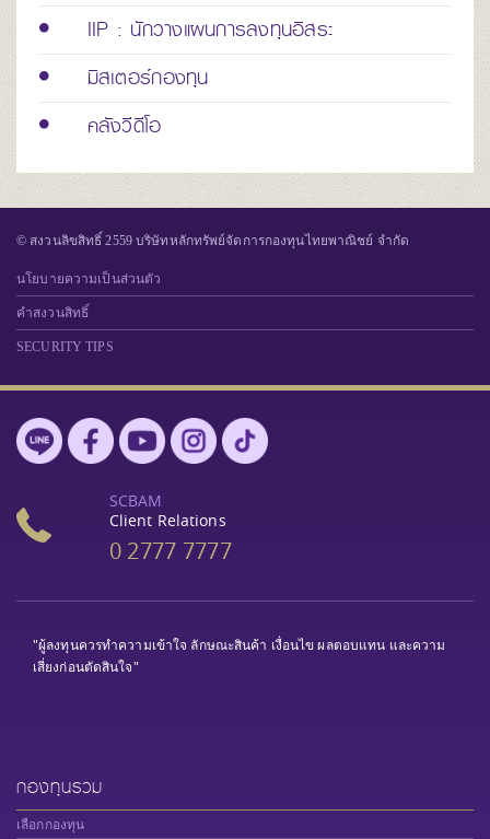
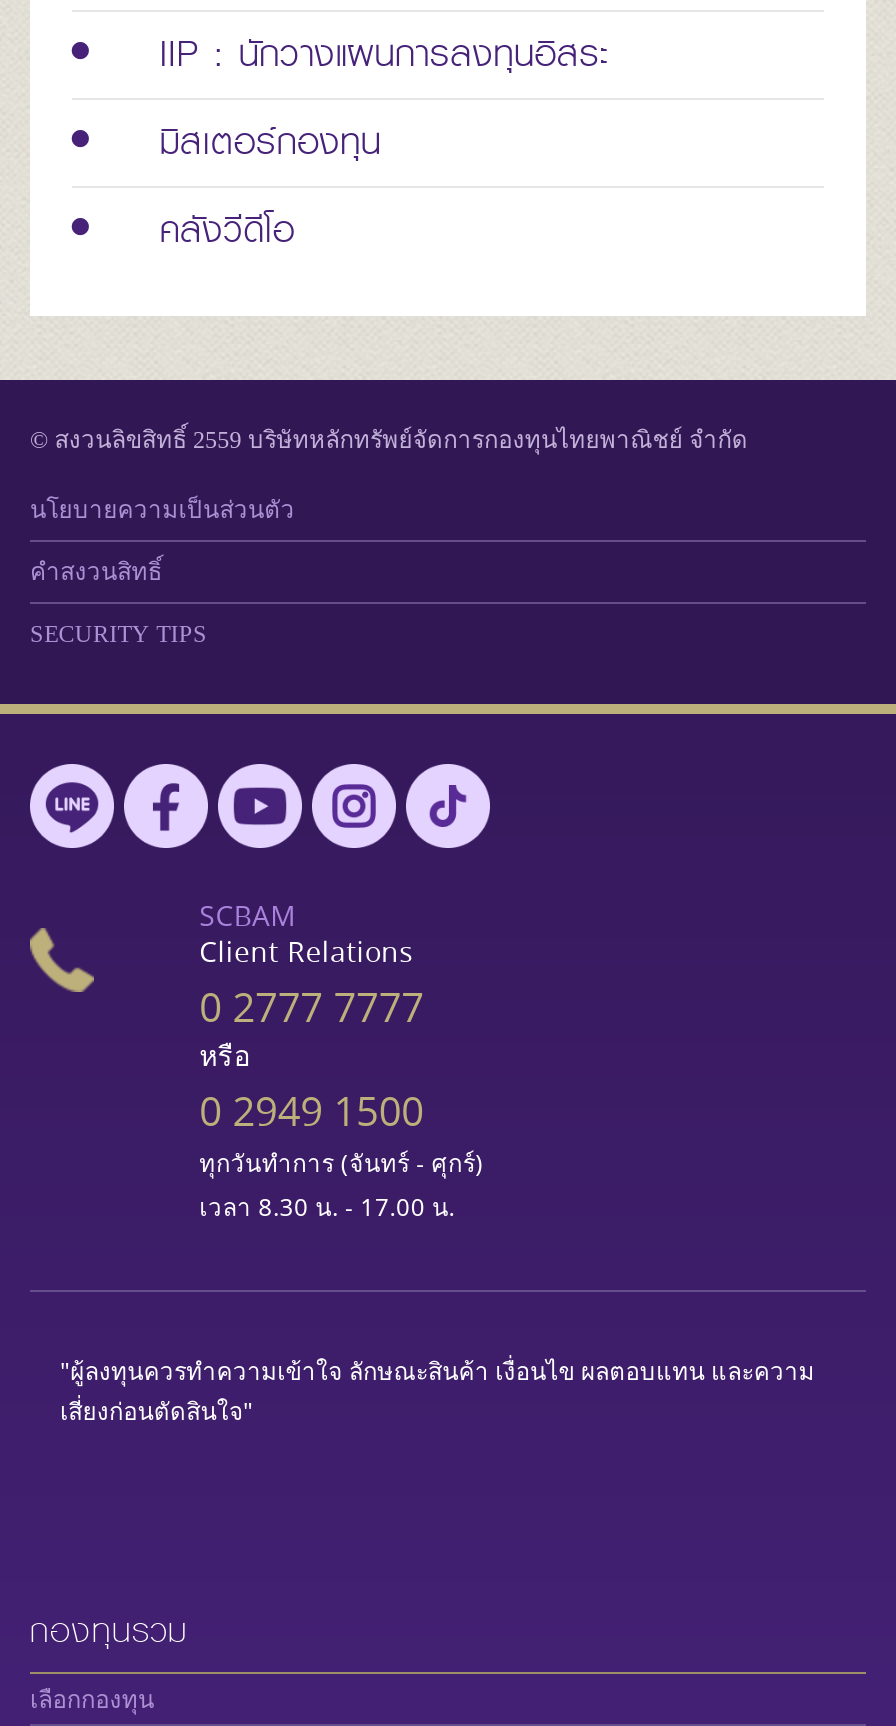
+ หรือ
+ 0 2949 1500
+ ทุกวันทำการ (จันทร์ - ศุกร์)
+ เวลา 8.30 น. - 17.00 น.
